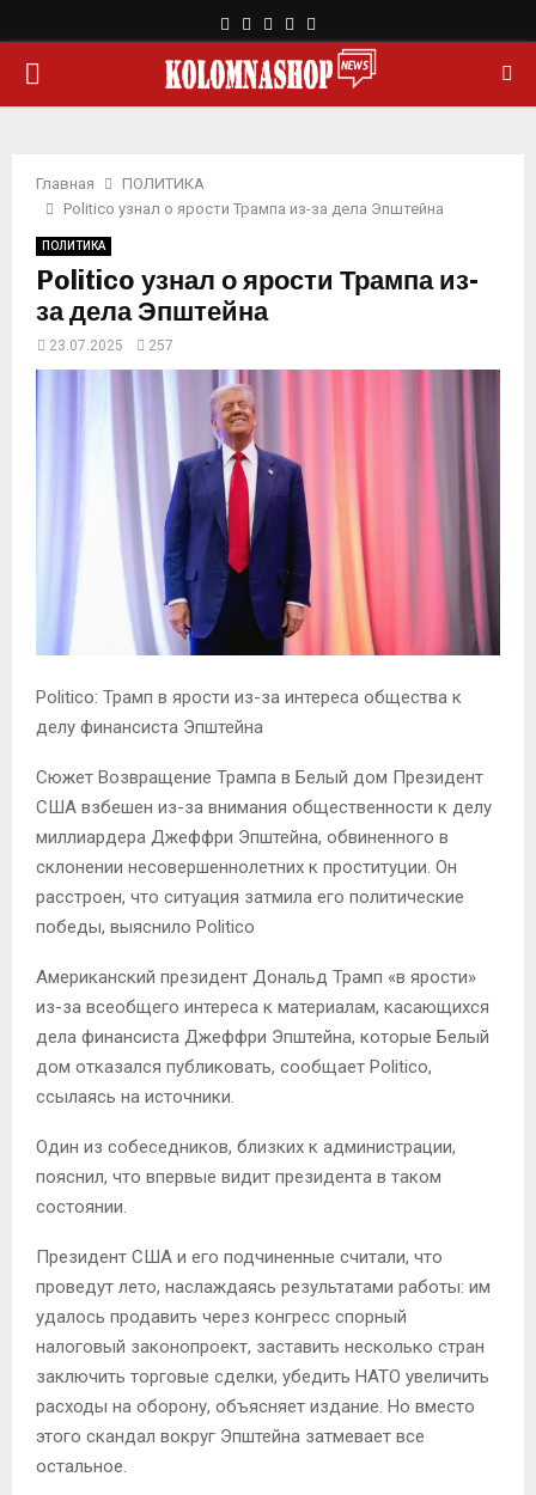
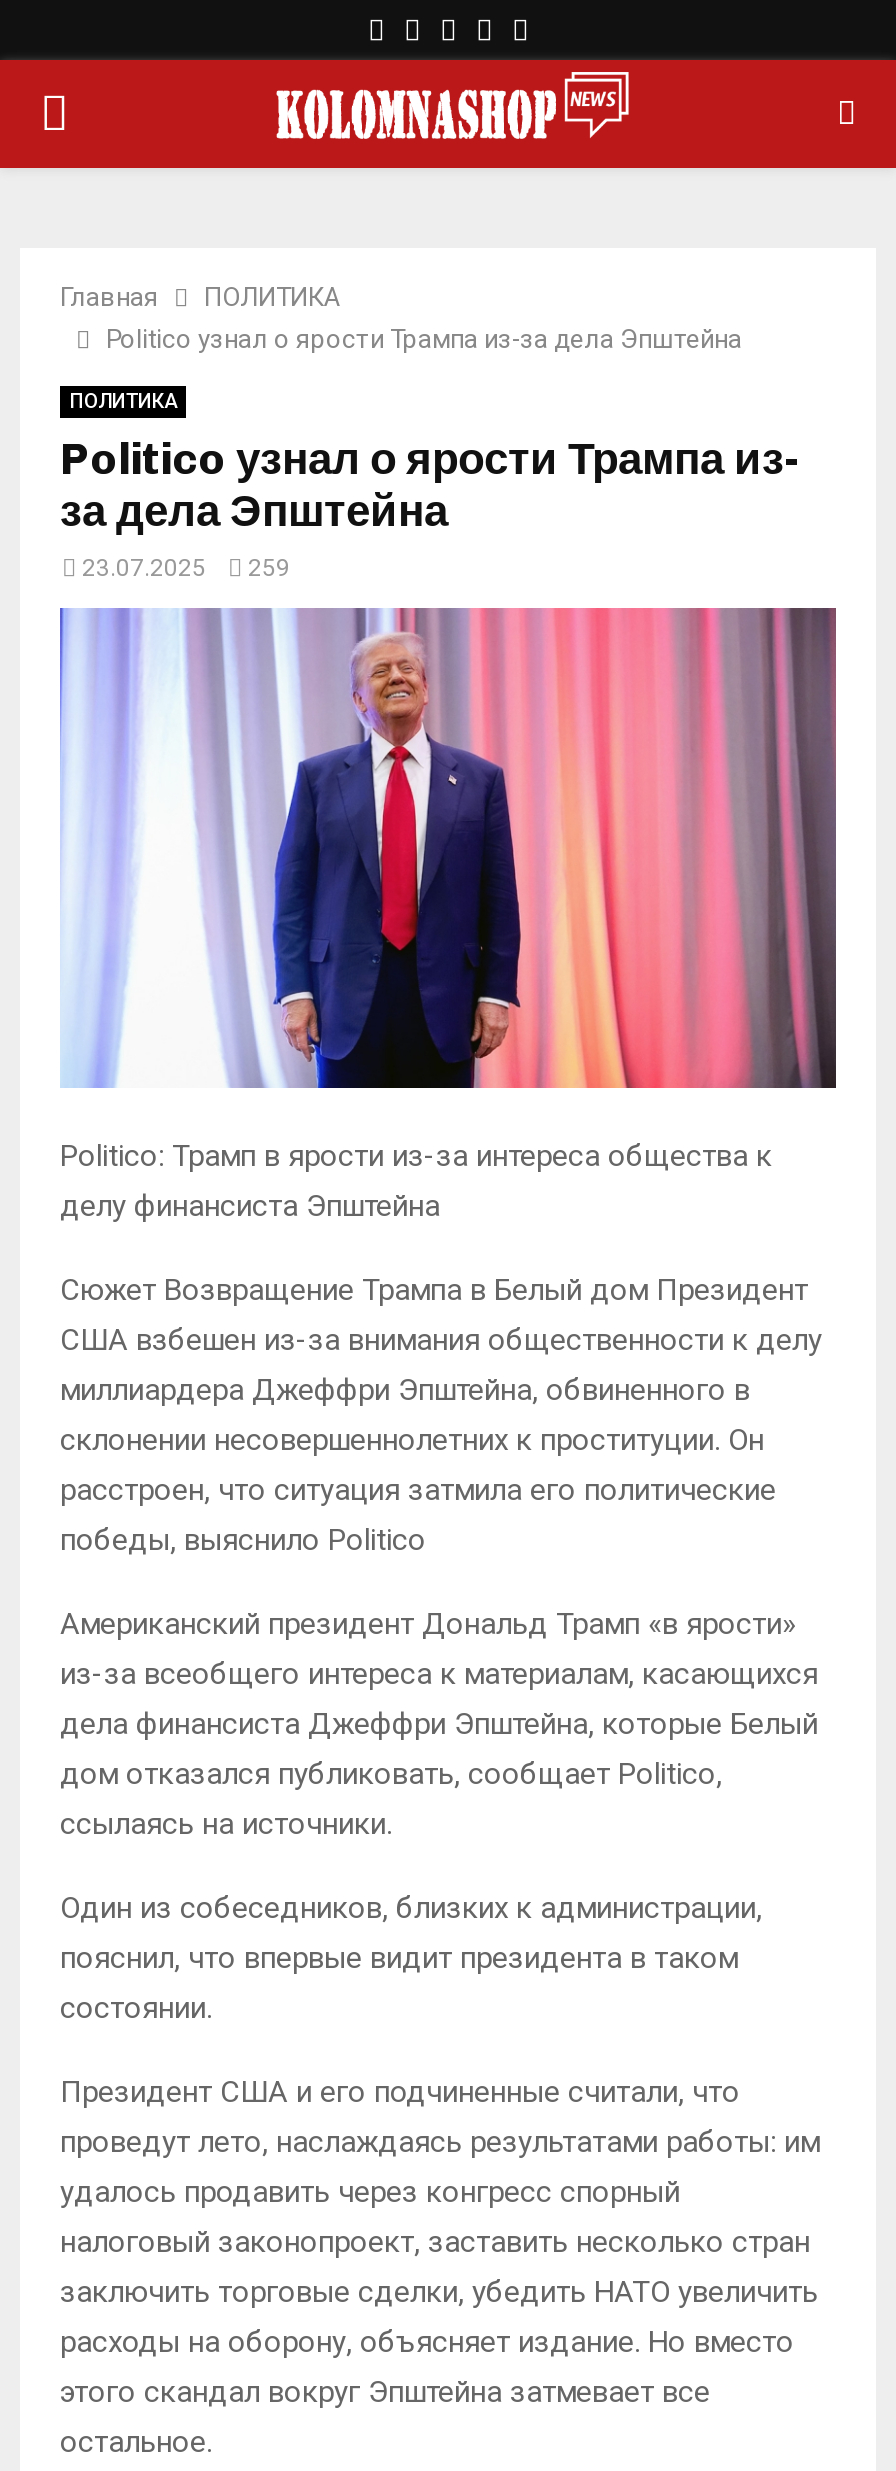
- 257
+ 259
